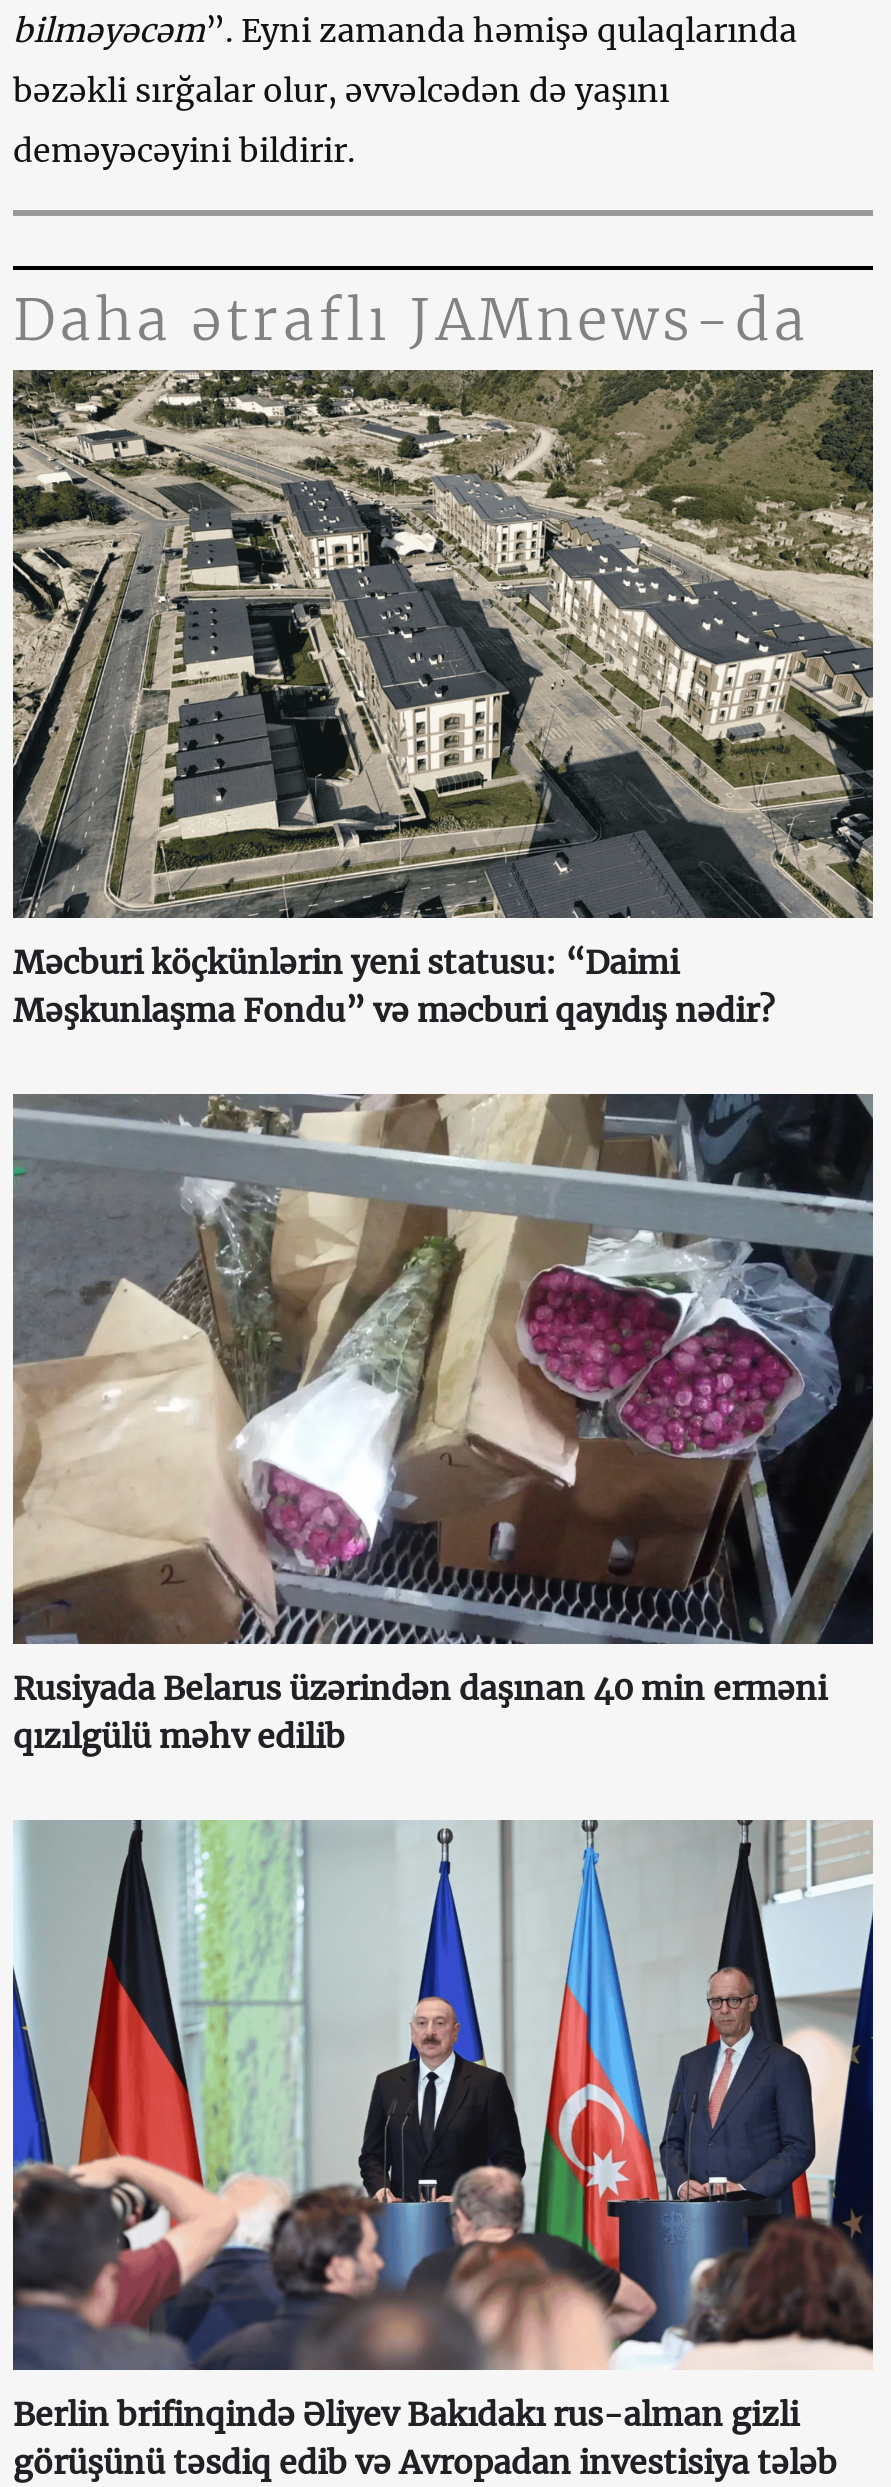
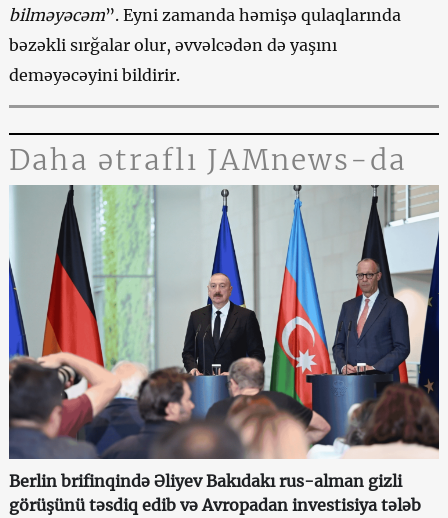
- [image]
- Məcburi köçkünlərin yeni statusu: “Daimi
- Məşkunlaşma Fondu” və məcburi qayıdış nədir?

- [image]
- Rusiyada Belarus üzərindən daşınan 40 min erməni
- qızılgülü məhv edilib
